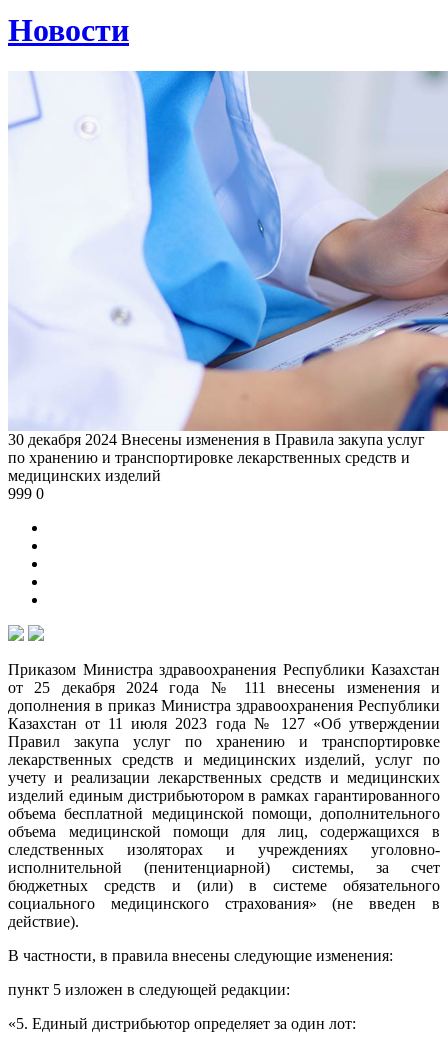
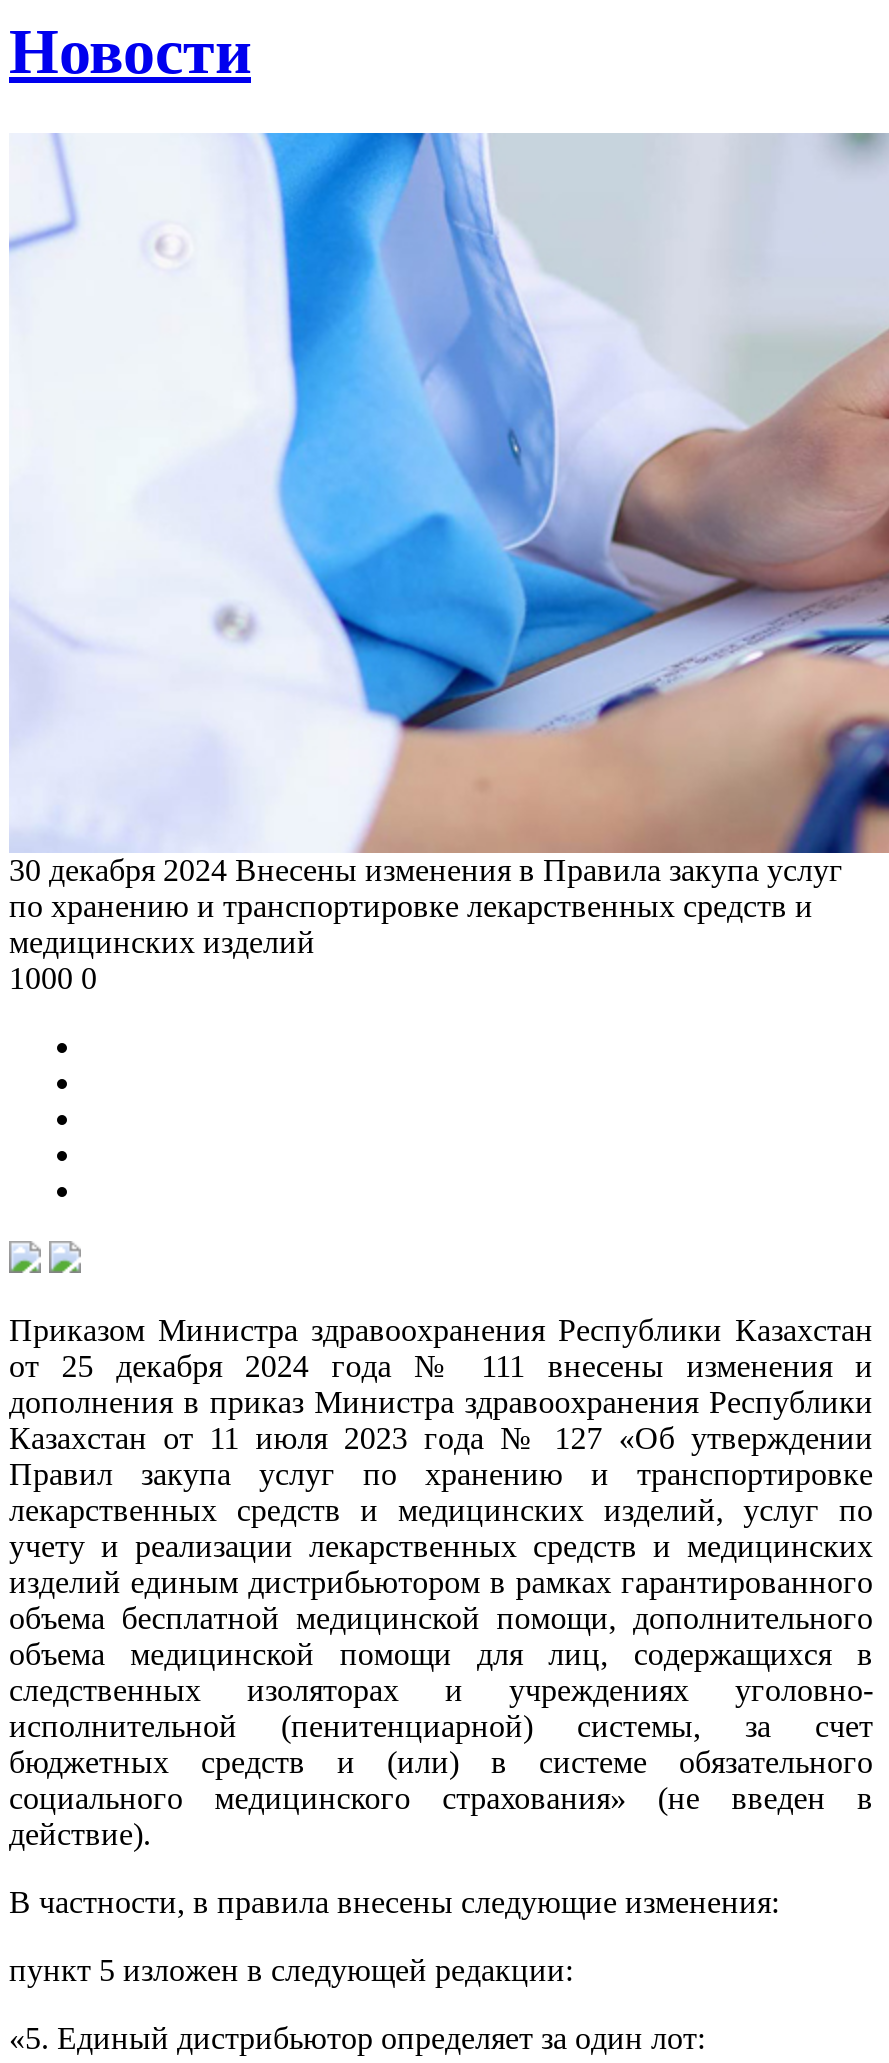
- 999 0
+ 1000 0
